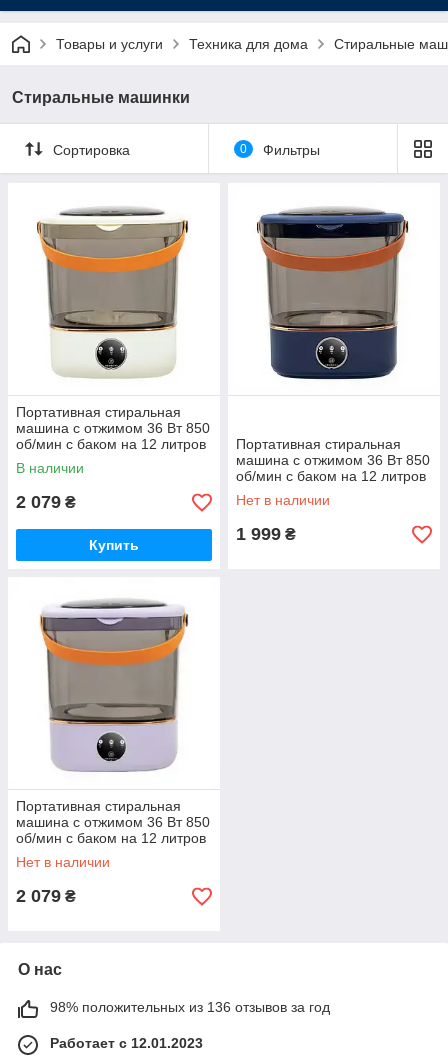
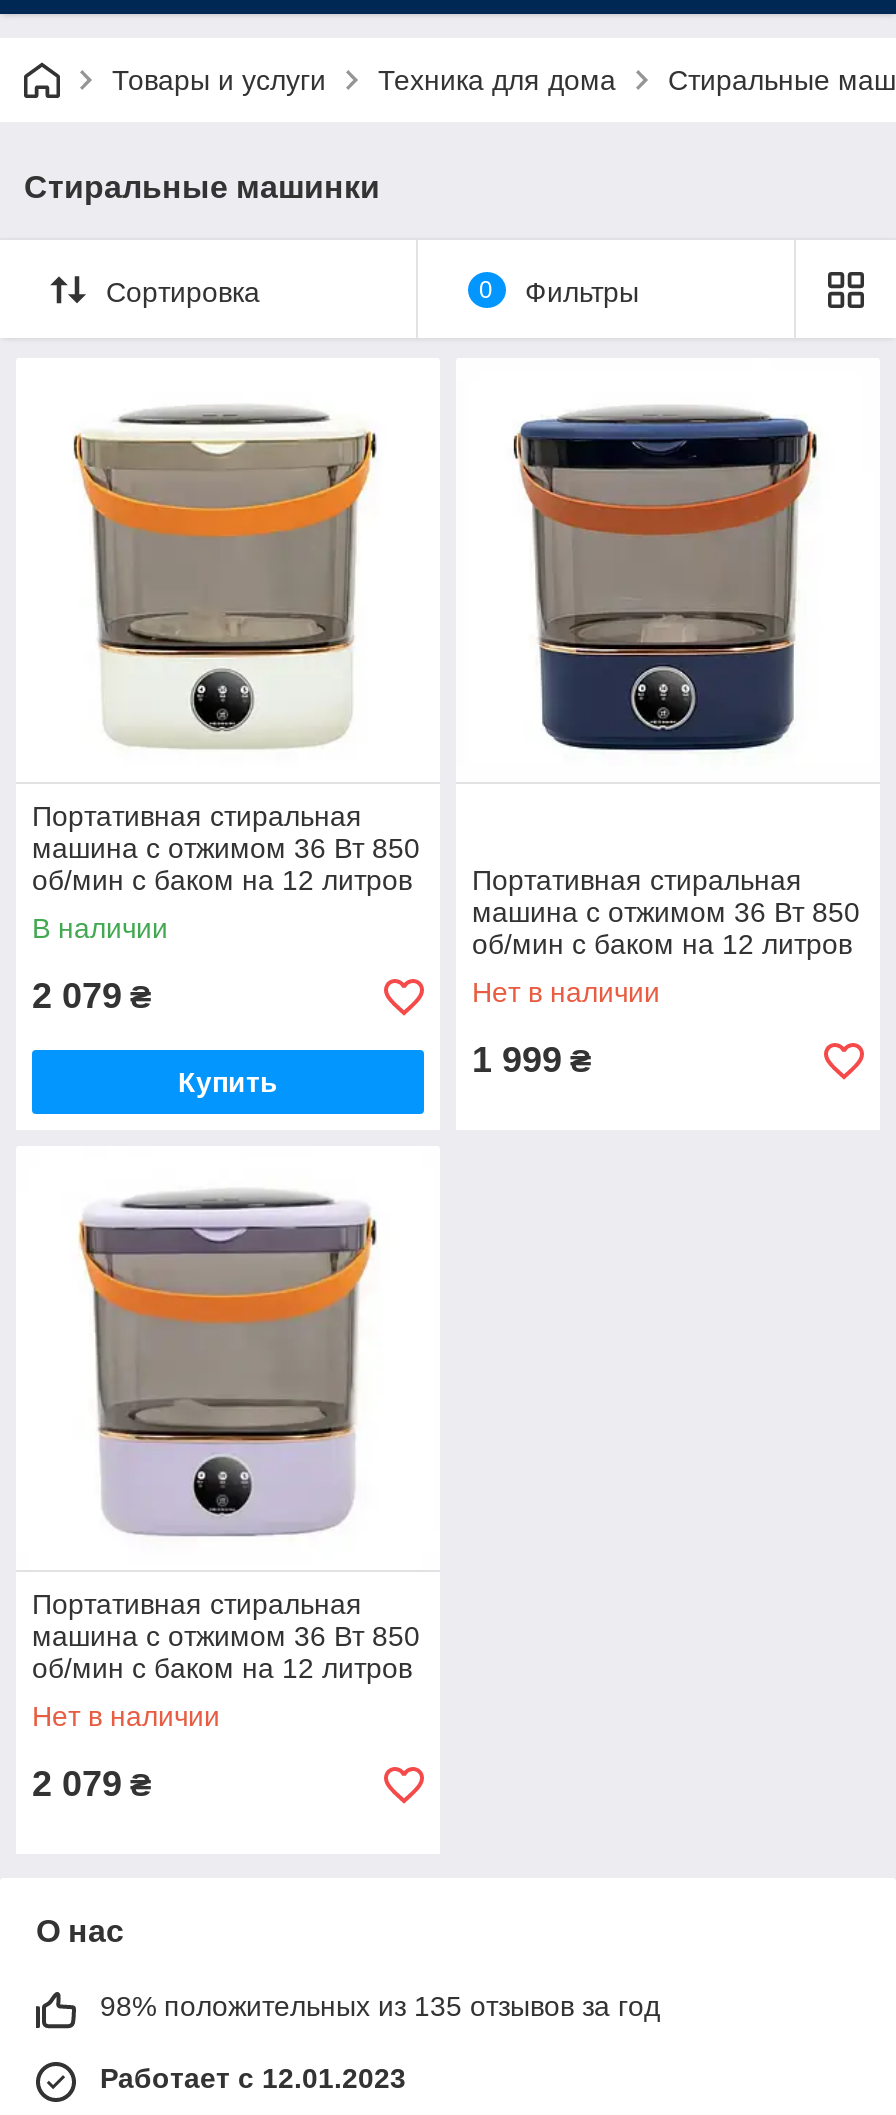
- 98% положительных из 136 отзывов за год
+ 98% положительных из 135 отзывов за год
